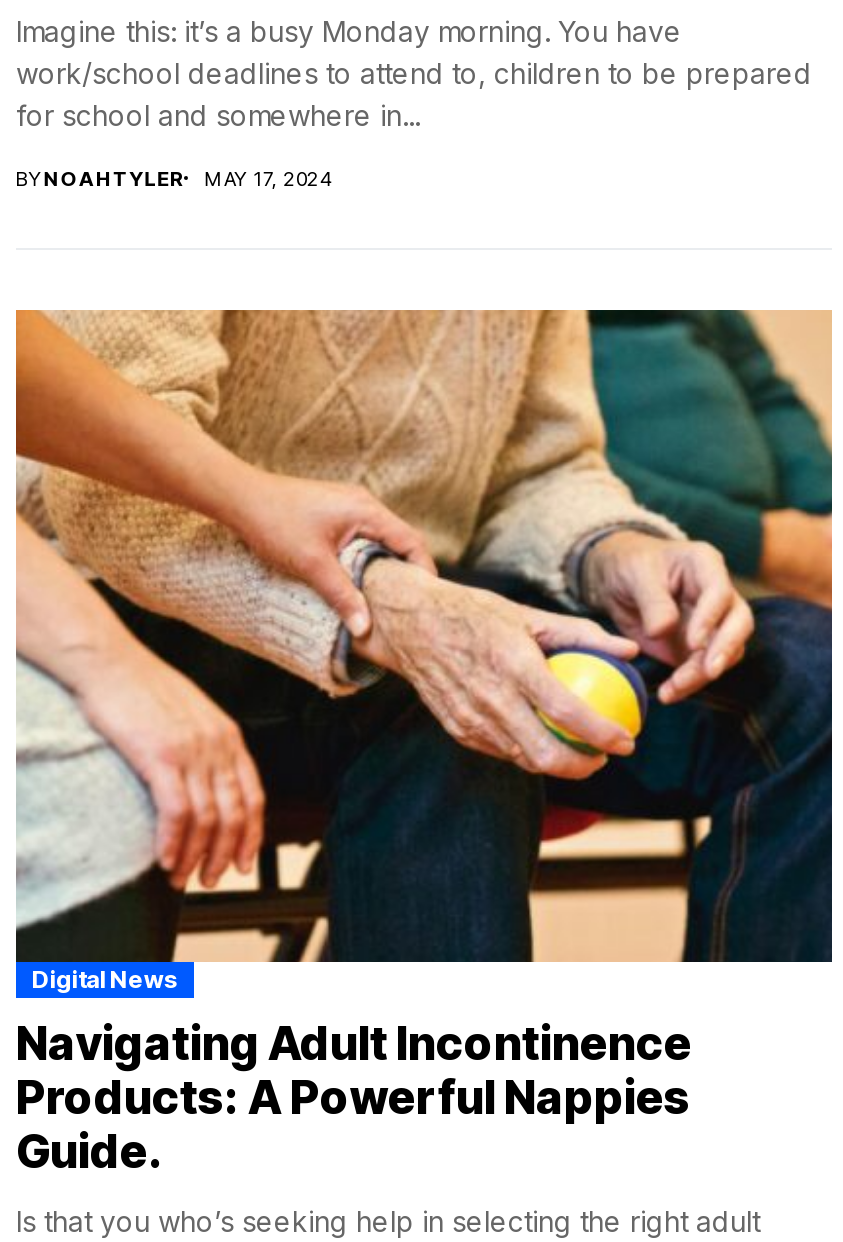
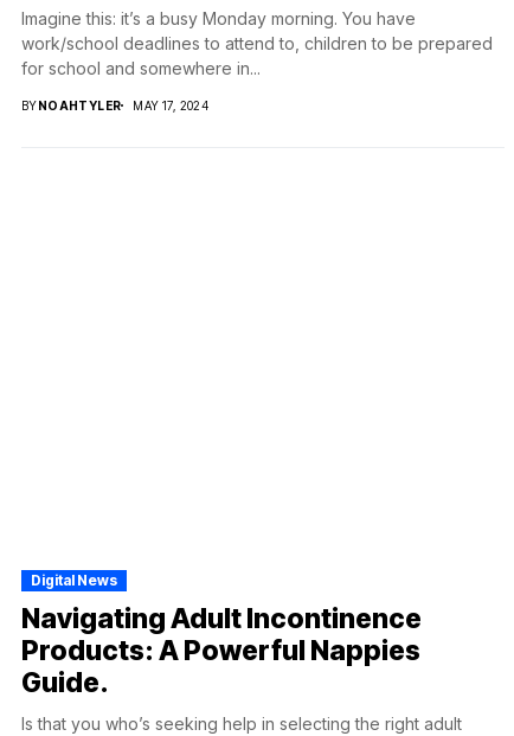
- [image]
